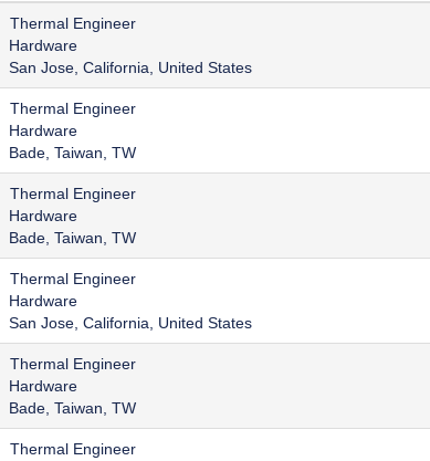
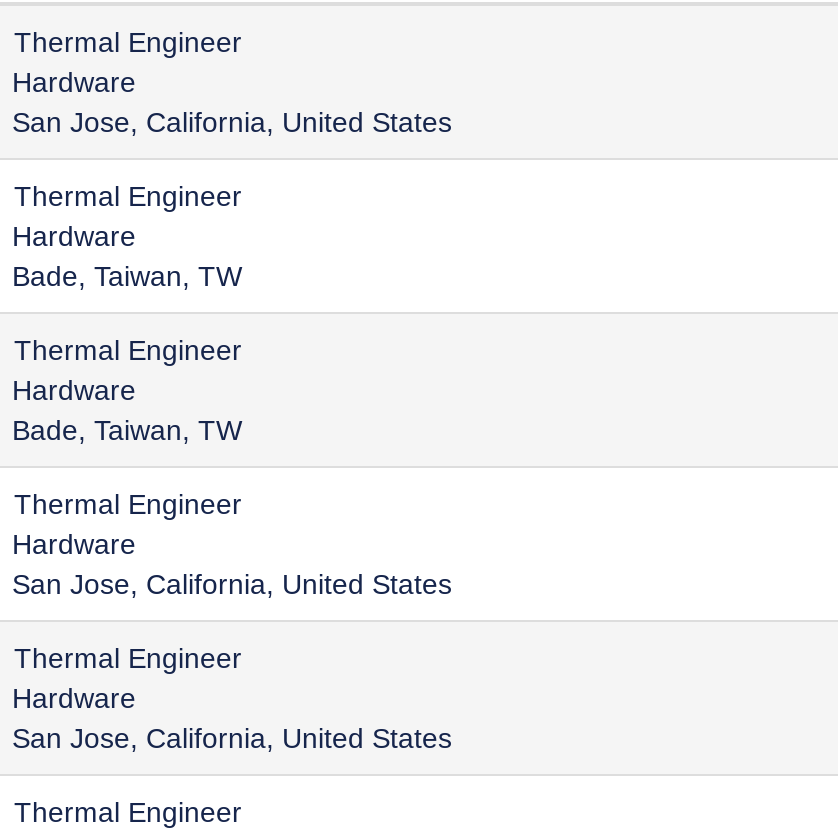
- Bade, Taiwan, TW
+ San Jose, California, United States
